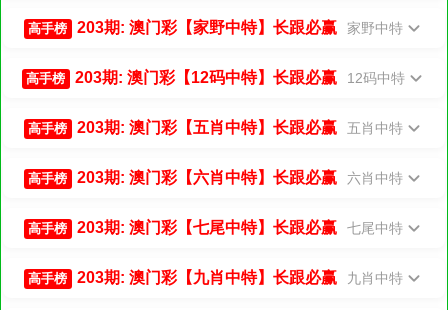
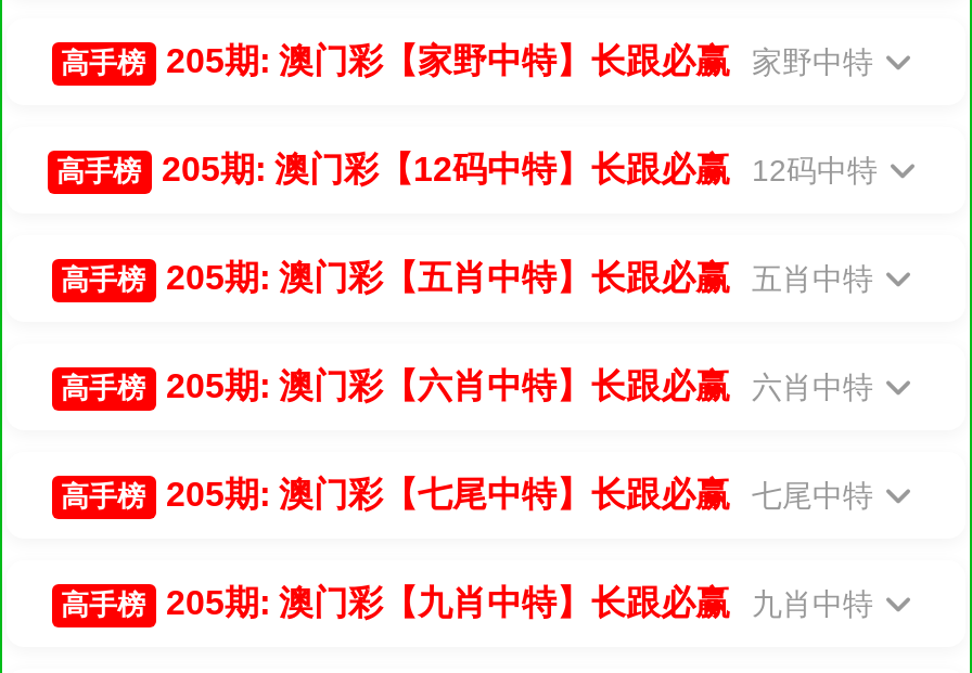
- 203期: 澳门彩【家野中特】长跟必赢
+ 205期: 澳门彩【家野中特】长跟必赢

- 203期: 澳门彩【12码中特】长跟必赢
+ 205期: 澳门彩【12码中特】长跟必赢

- 203期: 澳门彩【五肖中特】长跟必赢
+ 205期: 澳门彩【五肖中特】长跟必赢

- 203期: 澳门彩【六肖中特】长跟必赢
+ 205期: 澳门彩【六肖中特】长跟必赢

- 203期: 澳门彩【七尾中特】长跟必赢
+ 205期: 澳门彩【七尾中特】长跟必赢

- 203期: 澳门彩【九肖中特】长跟必赢
+ 205期: 澳门彩【九肖中特】长跟必赢
